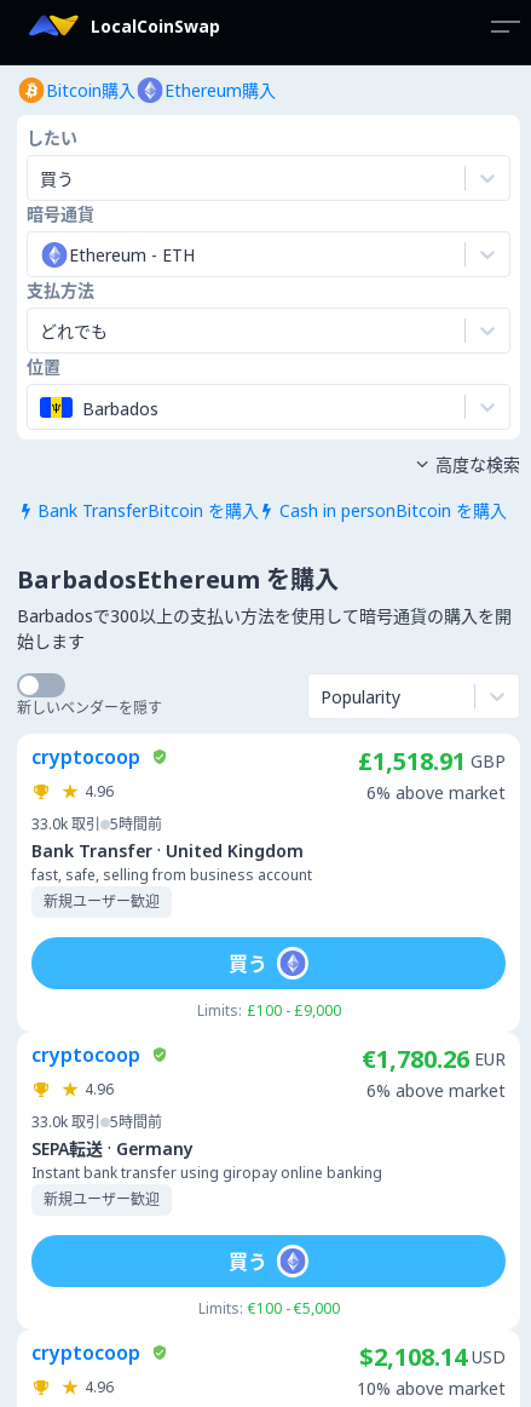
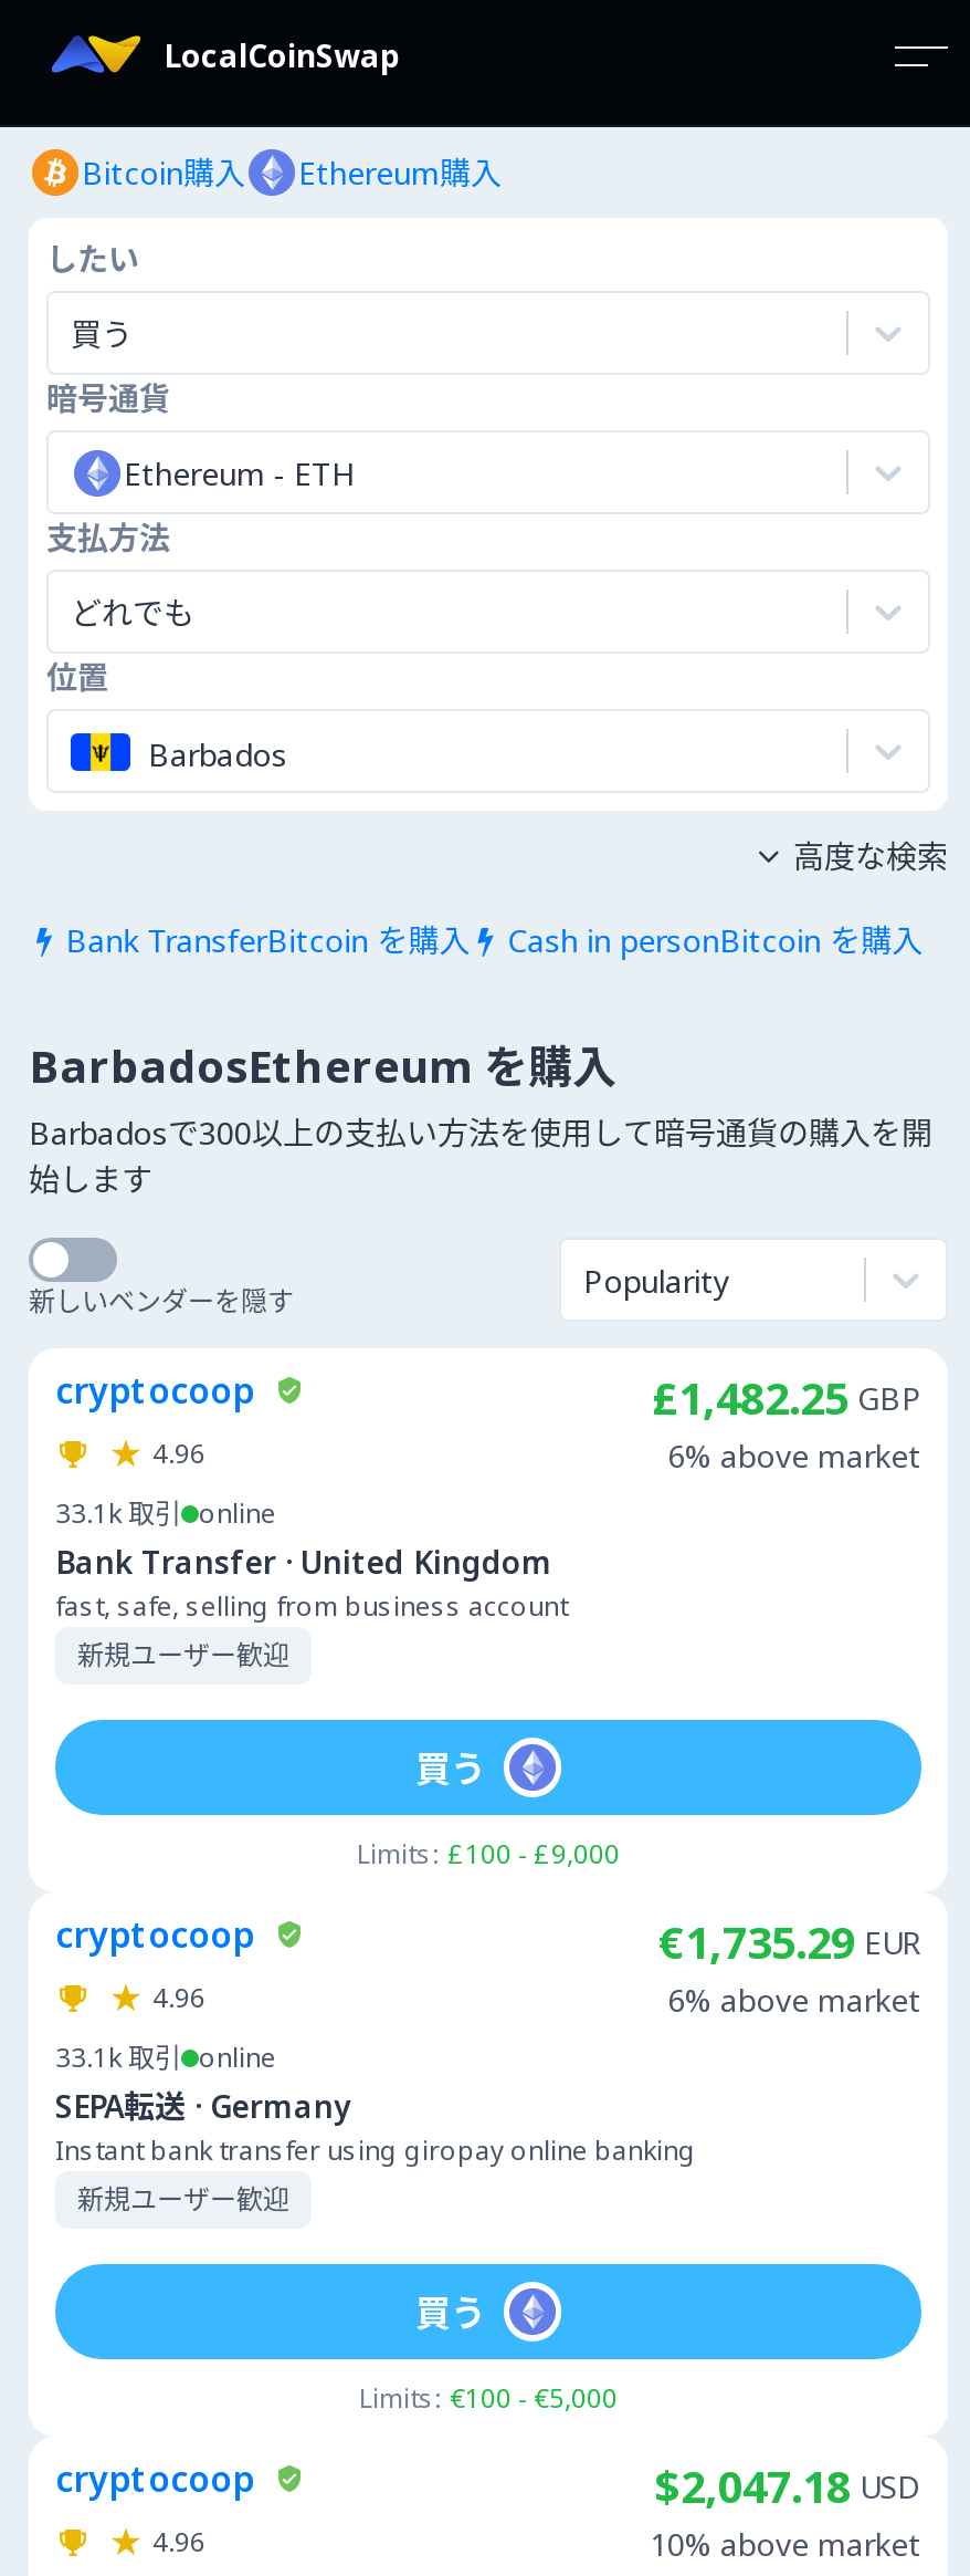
- £1,518.91 GBP
+ £1,482.25 GBP

- 33.0k 取引 5時間前
+ 33.1k 取引 online

- €1,780.26 EUR
+ €1,735.29 EUR

- 33.0k 取引 5時間前
+ 33.1k 取引 online

- $2,108.14 USD
+ $2,047.18 USD
